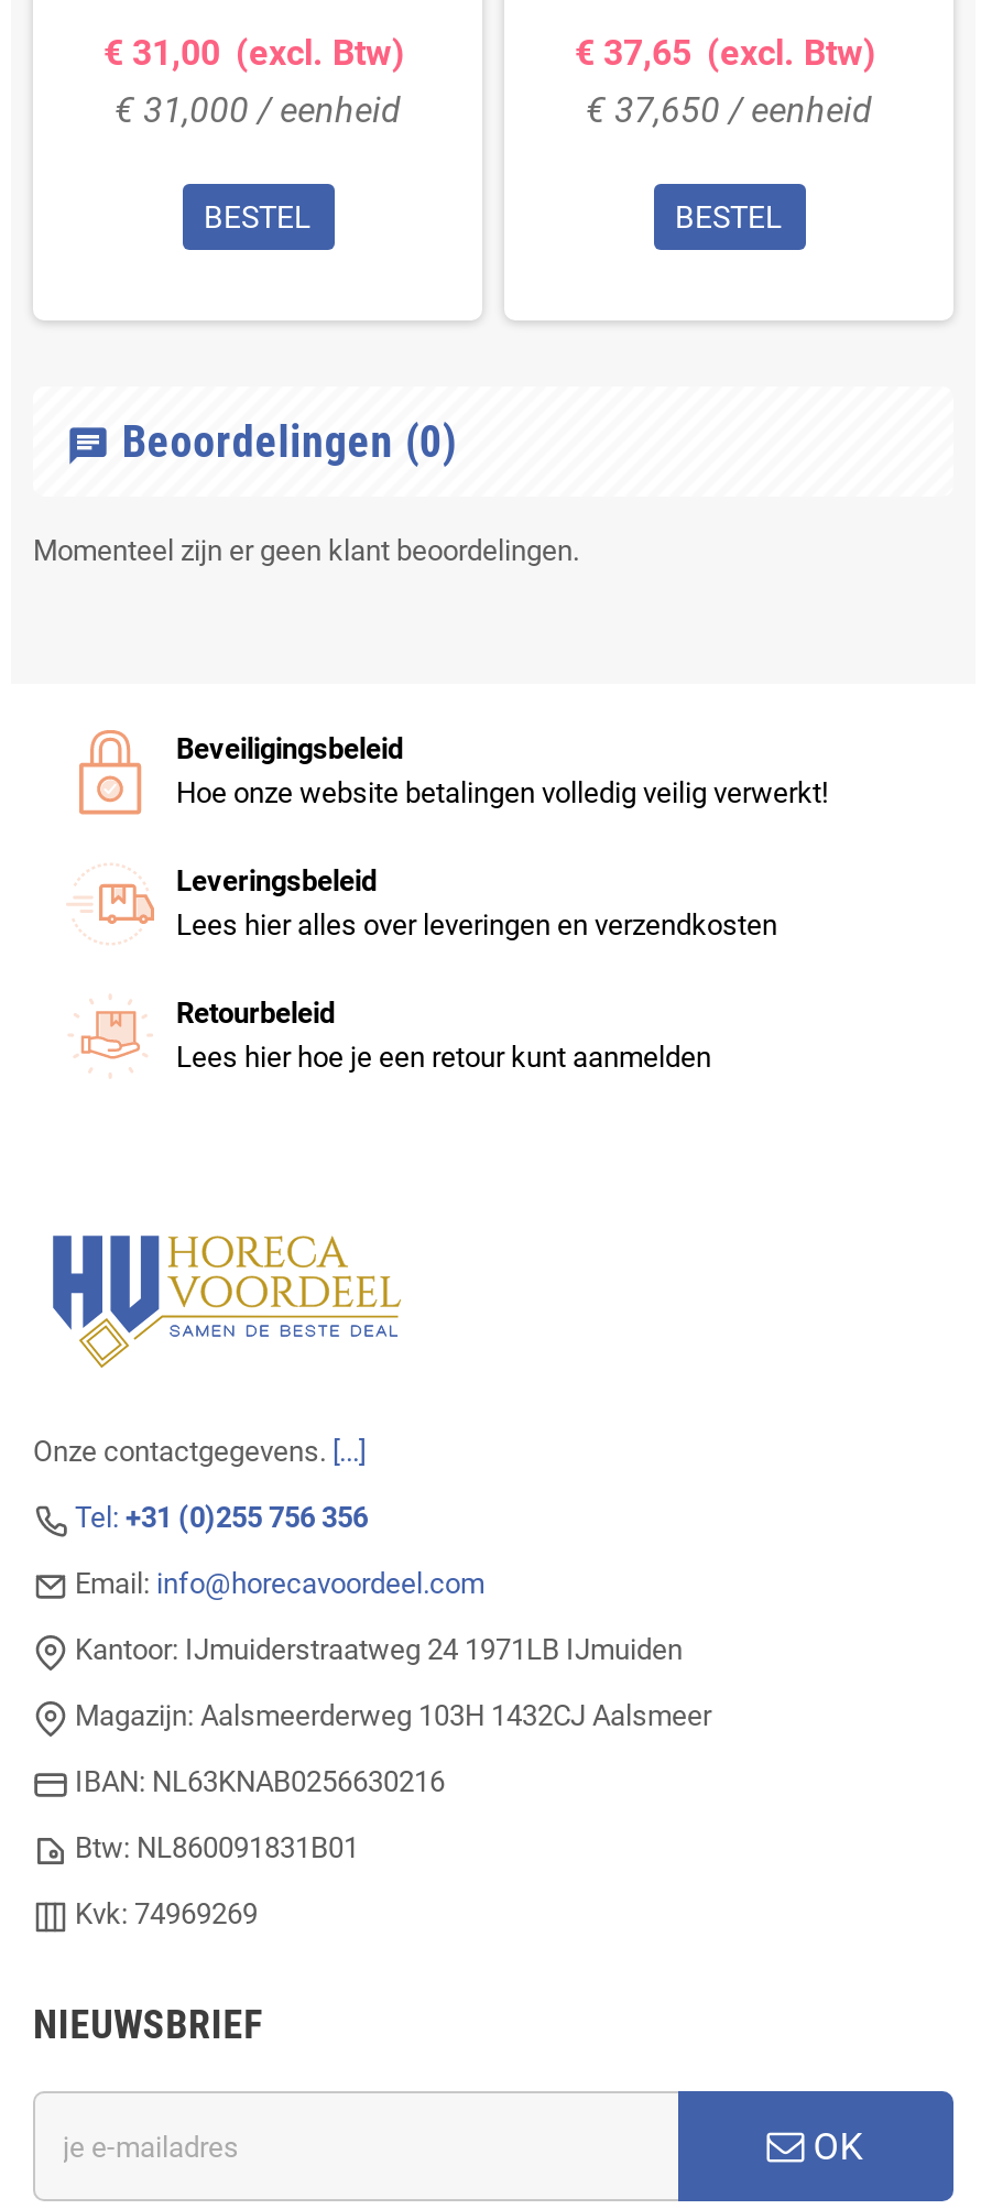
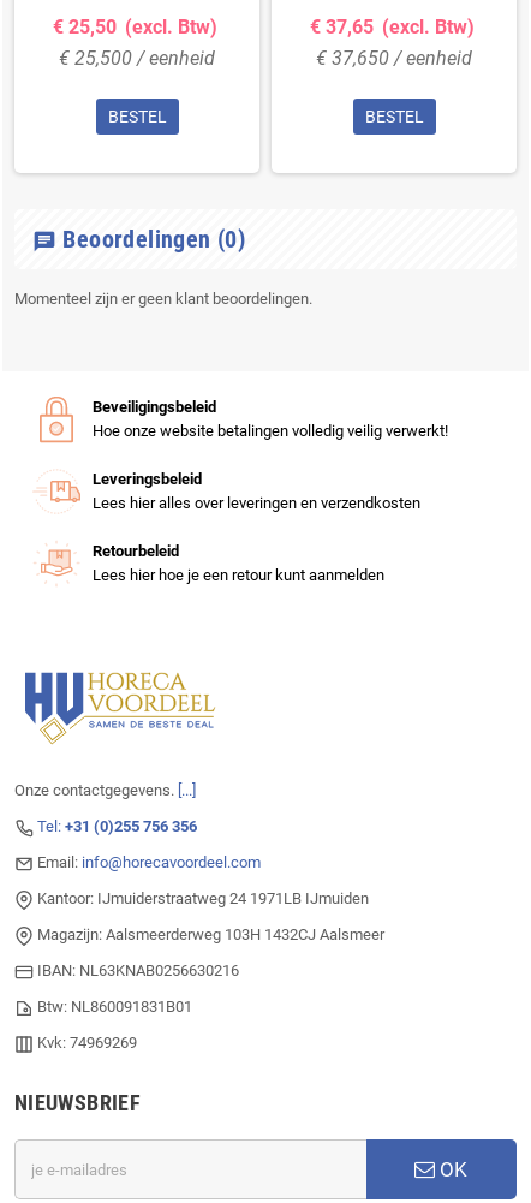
- € 31,00 (excl. Btw)
+ € 25,50 (excl. Btw)

- € 31,000 / eenheid
+ € 25,500 / eenheid
